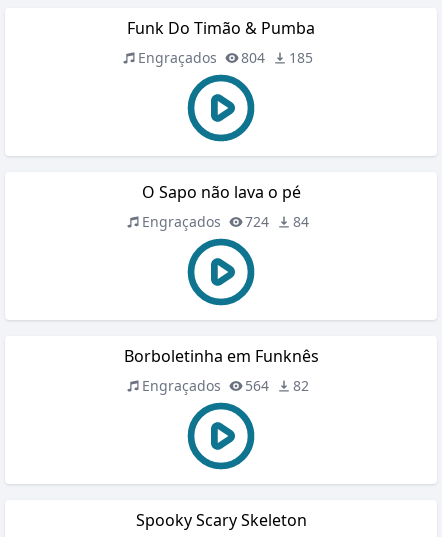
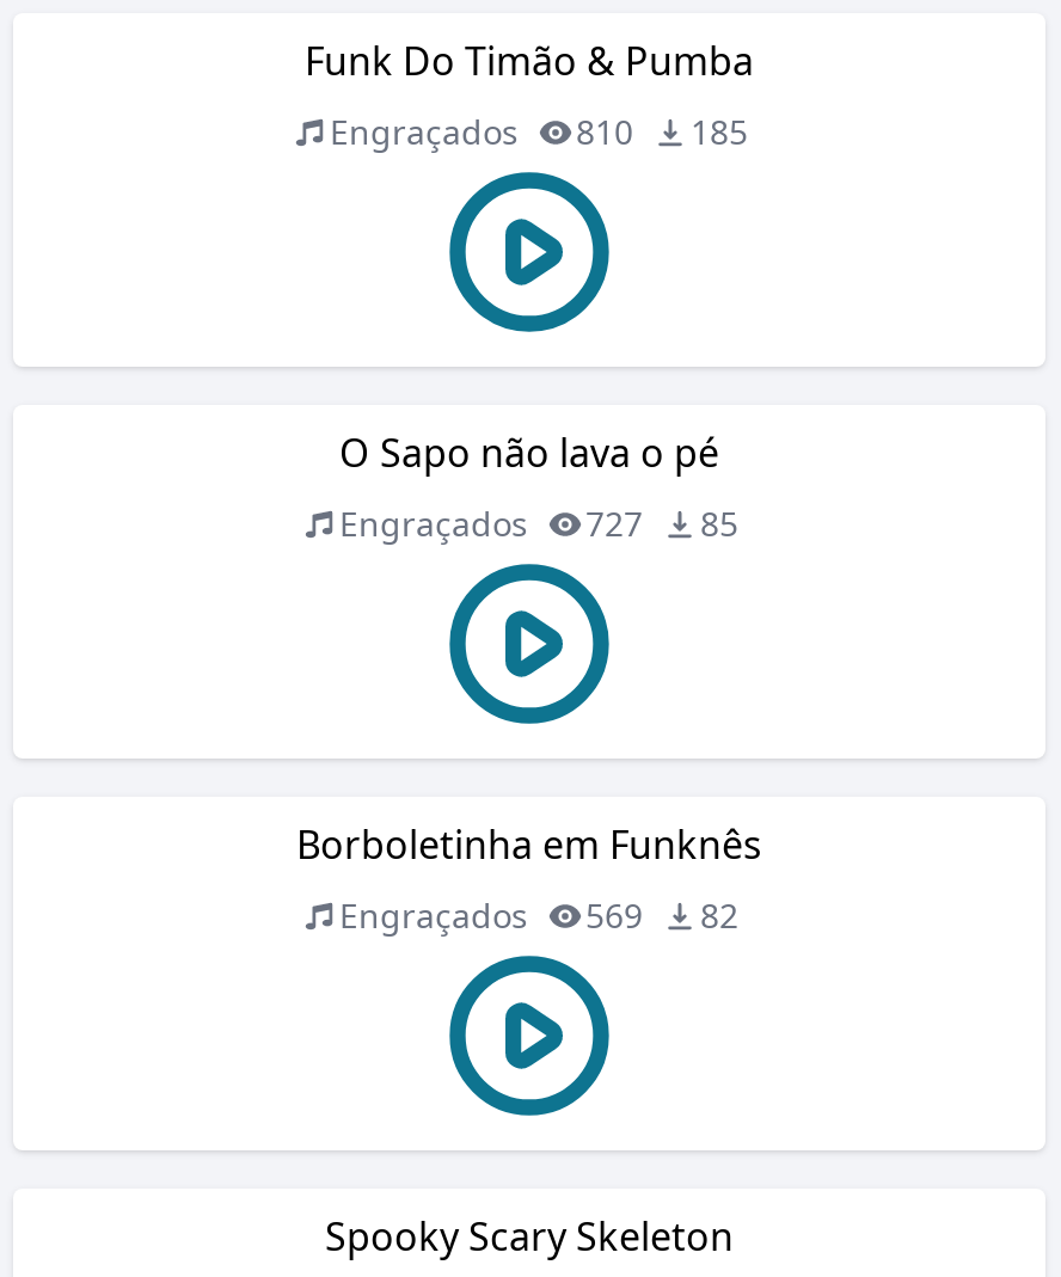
- Engraçados 804 185
+ Engraçados 810 185

- 724
+ 727

- 84
+ 85

- Engraçados 564 82
+ Engraçados 569 82
